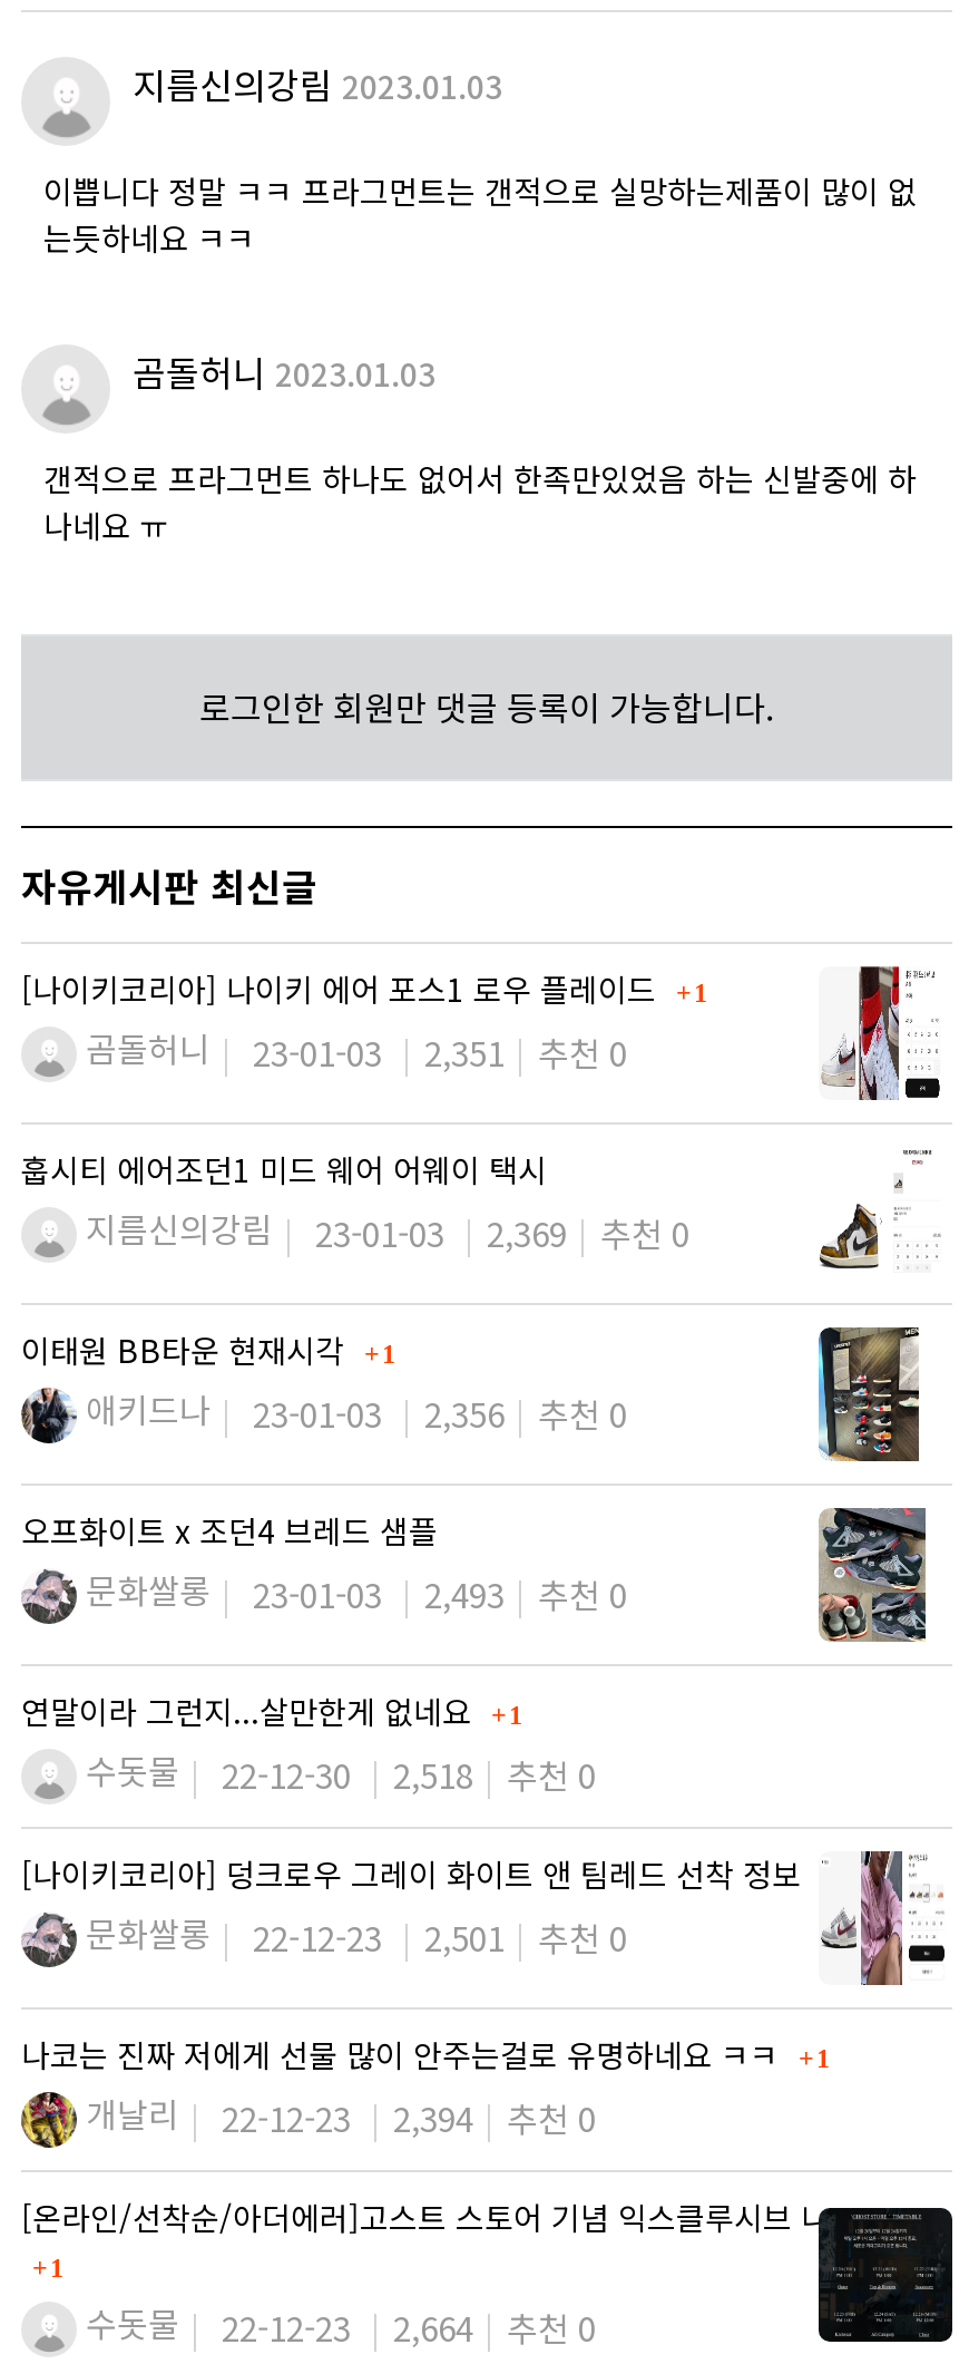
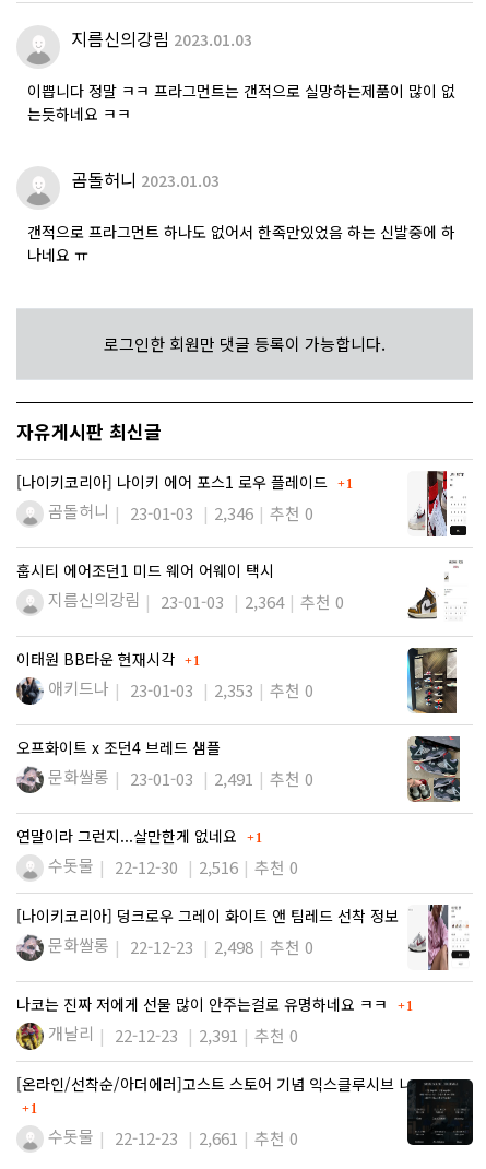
- 곰돌허니 23-01-03 2,351 추천 0
+ 곰돌허니 23-01-03 2,346 추천 0

- 지름신의강림 23-01-03 2,369 추천 0
+ 지름신의강림 23-01-03 2,364 추천 0

- 애키드나 23-01-03 2,356 추천 0
+ 애키드나 23-01-03 2,353 추천 0

- 문화쌀롱 23-01-03 2,493 추천 0
+ 문화쌀롱 23-01-03 2,491 추천 0

- 2,518
+ 2,516

- 문화쌀롱 22-12-23 2,501 추천 0
+ 문화쌀롱 22-12-23 2,498 추천 0

- 개날리 22-12-23 2,394 추천 0
+ 개날리 22-12-23 2,391 추천 0

- 2,664
+ 2,661
